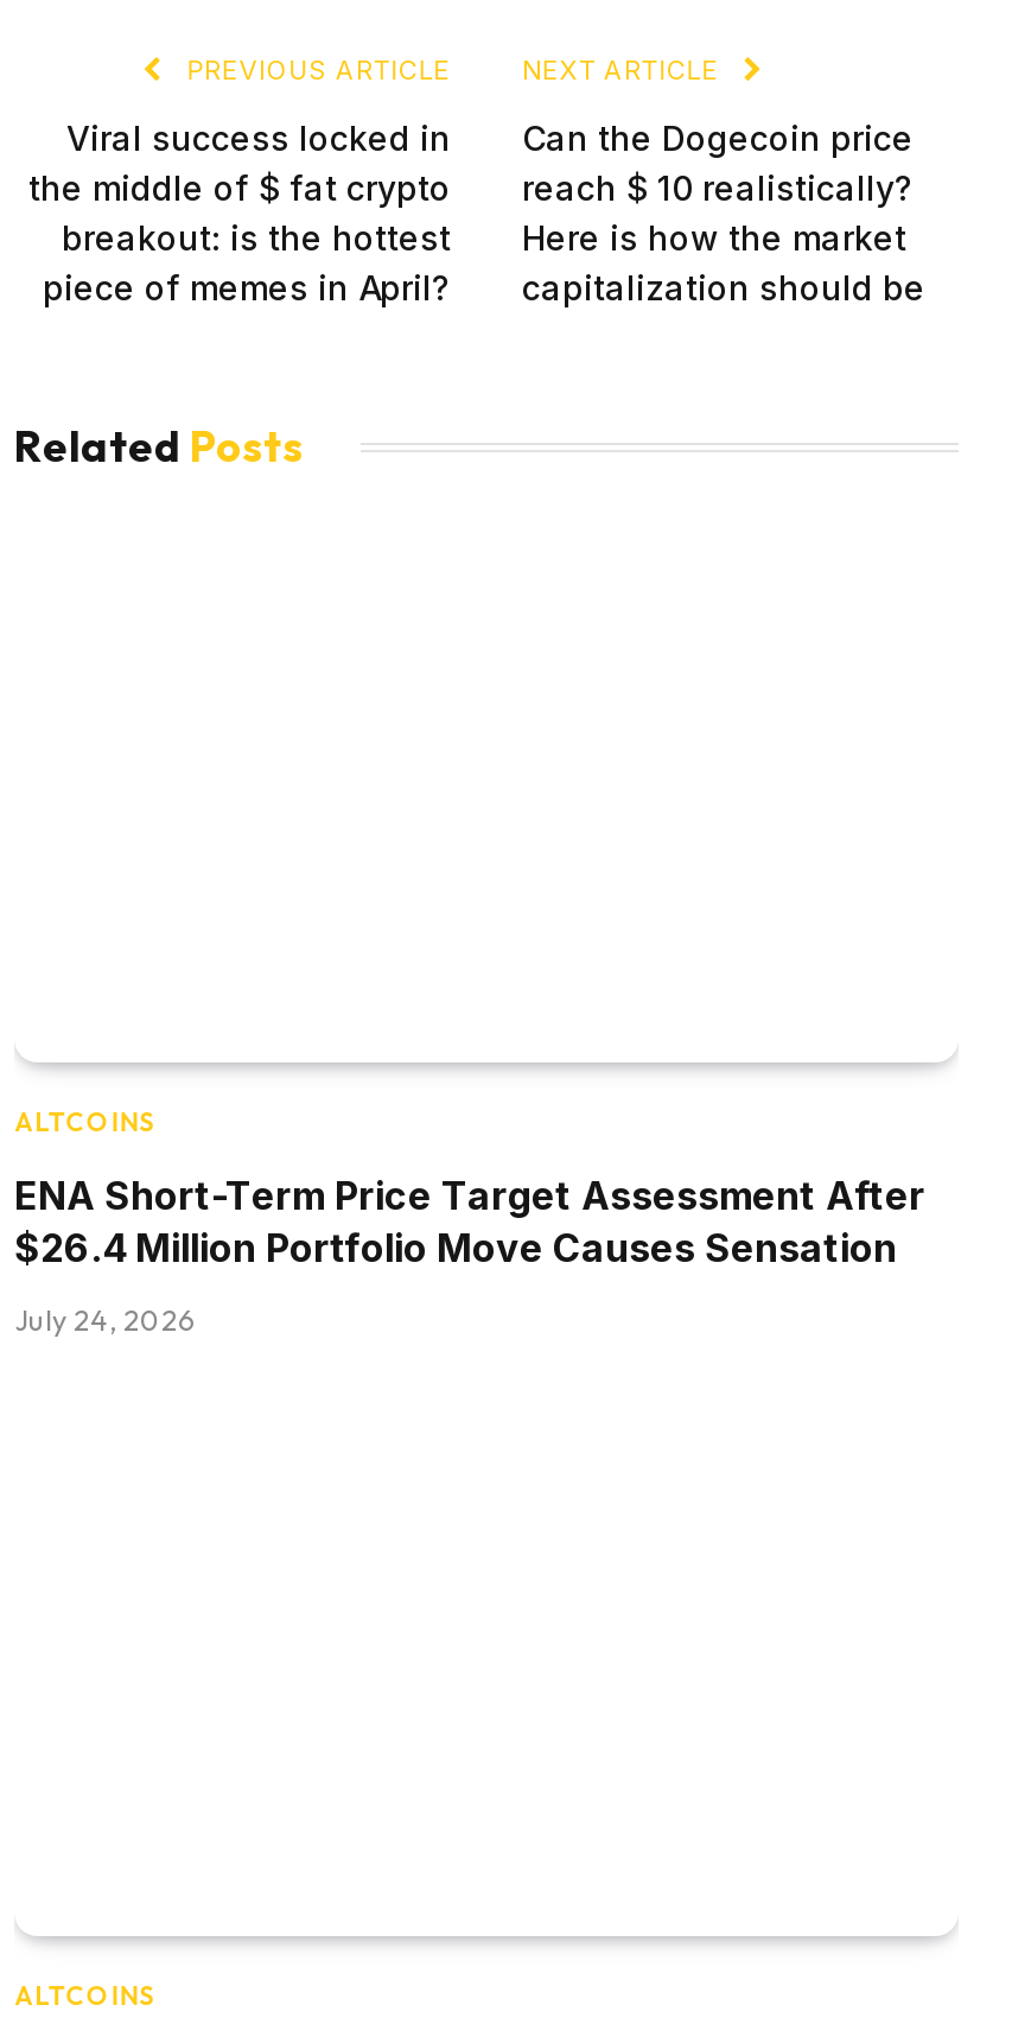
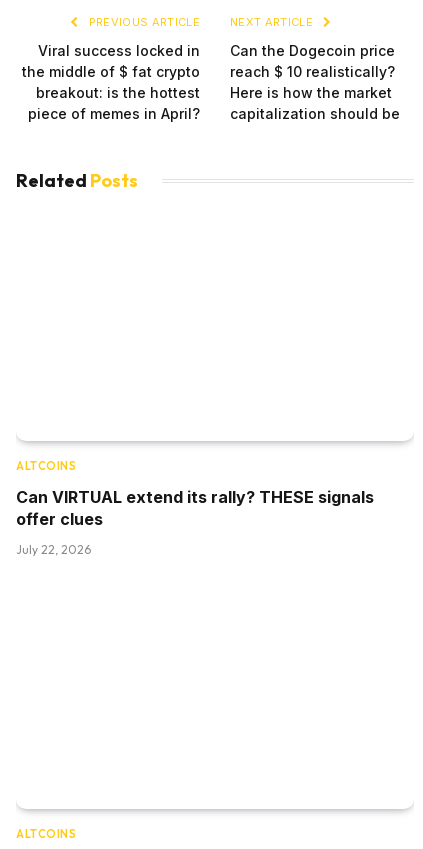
- ENA Short-Term Price Target Assessment After
- $26.4 Million Portfolio Move Causes Sensation
+ Can VIRTUAL extend its rally? THESE signals
+ offer clues

- July 24, 2026
+ July 22, 2026
